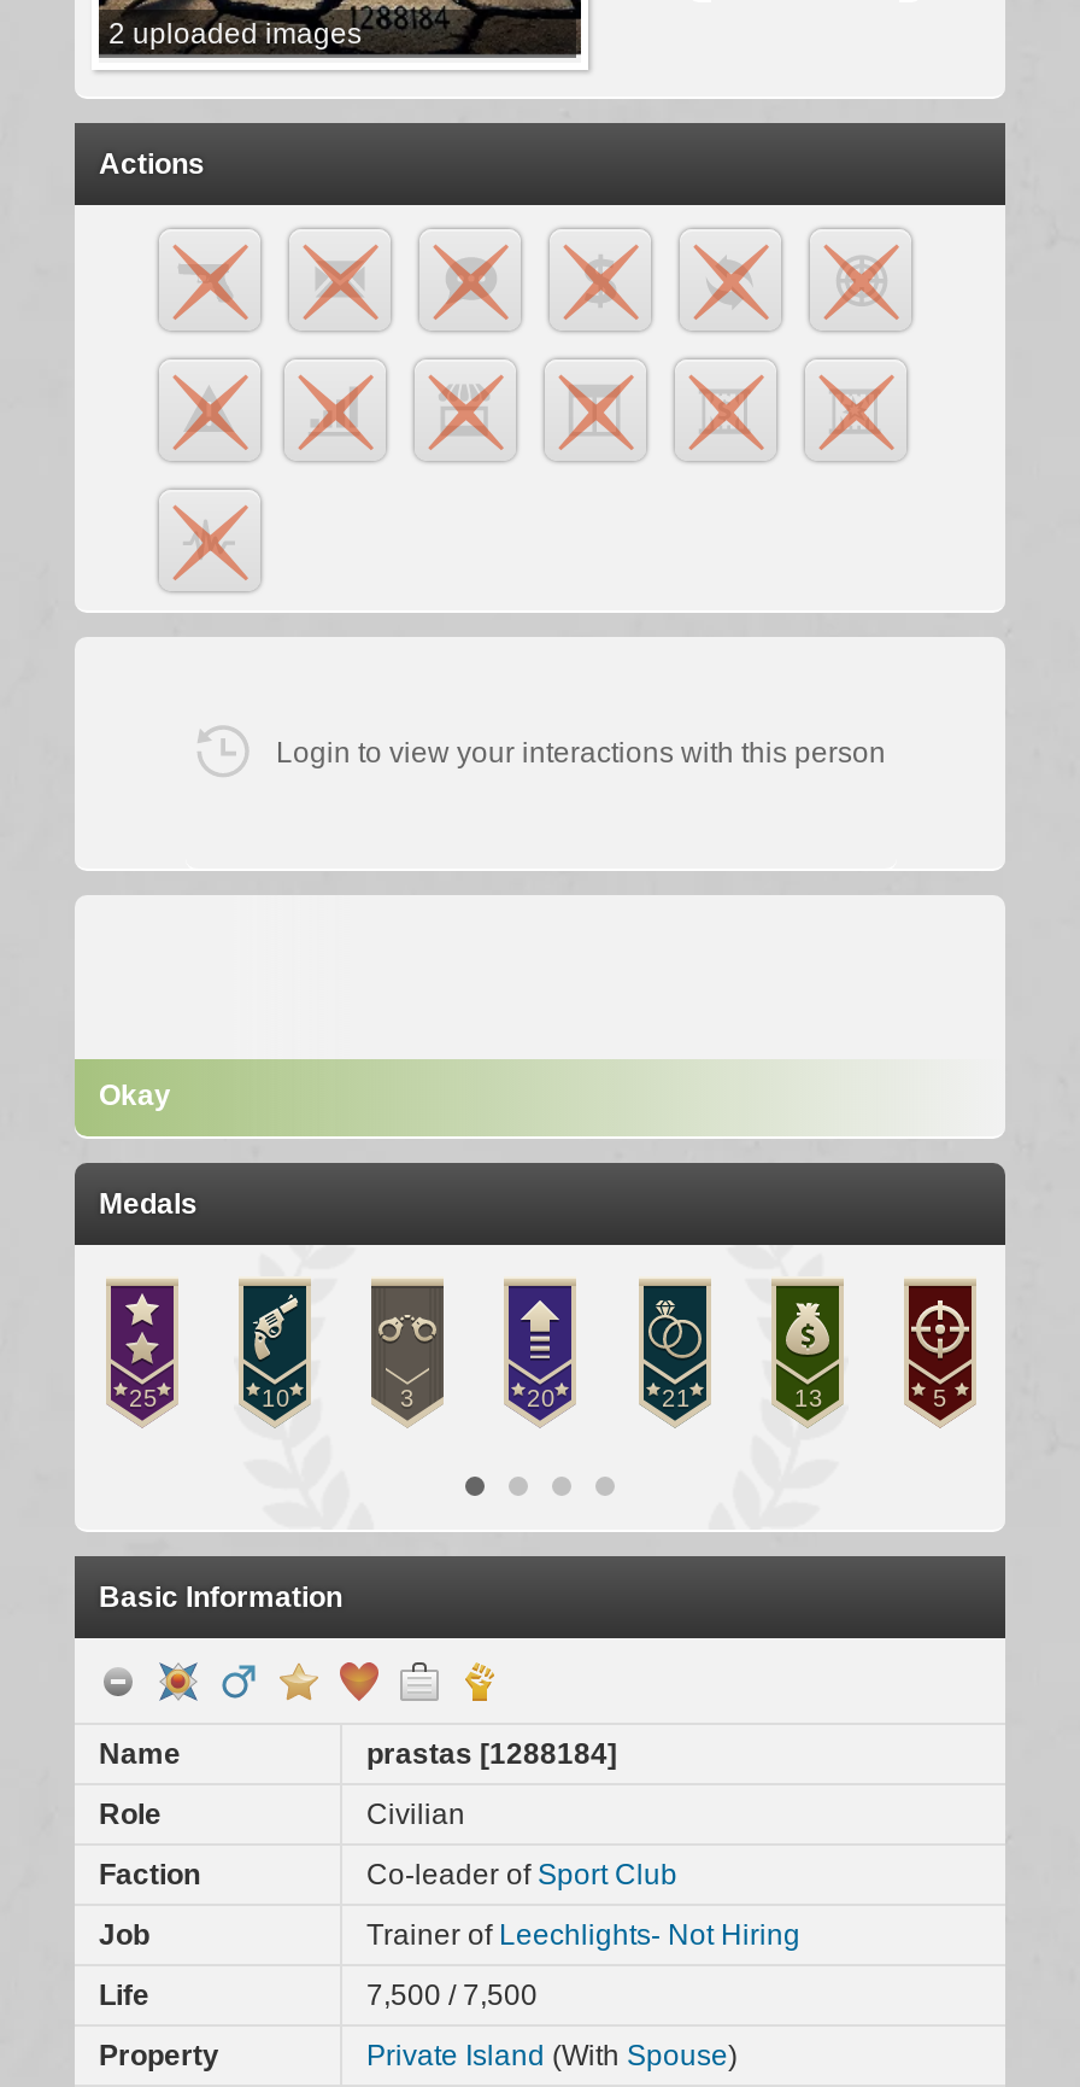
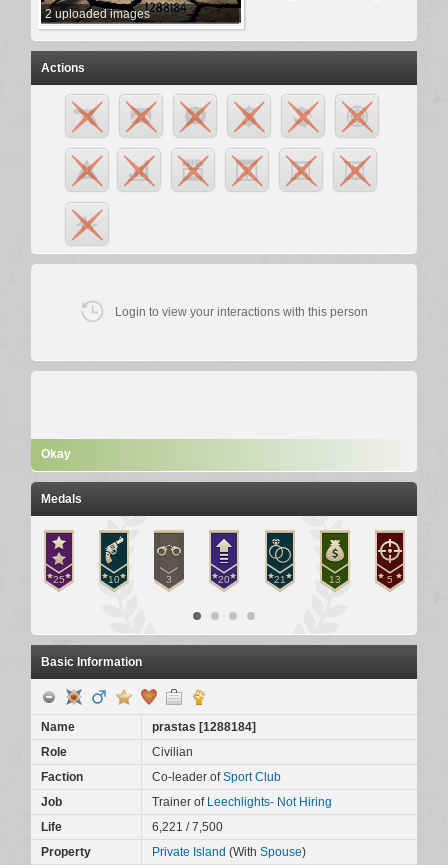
- 7,500 / 7,500
+ 6,221 / 7,500
